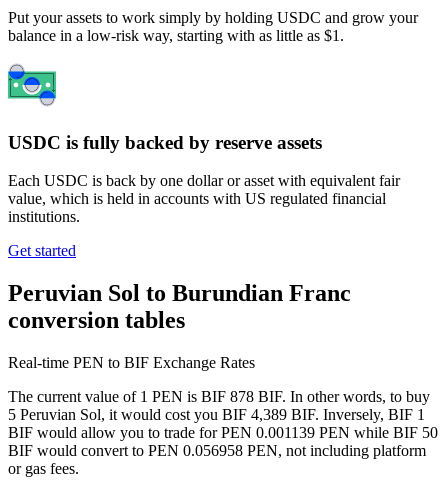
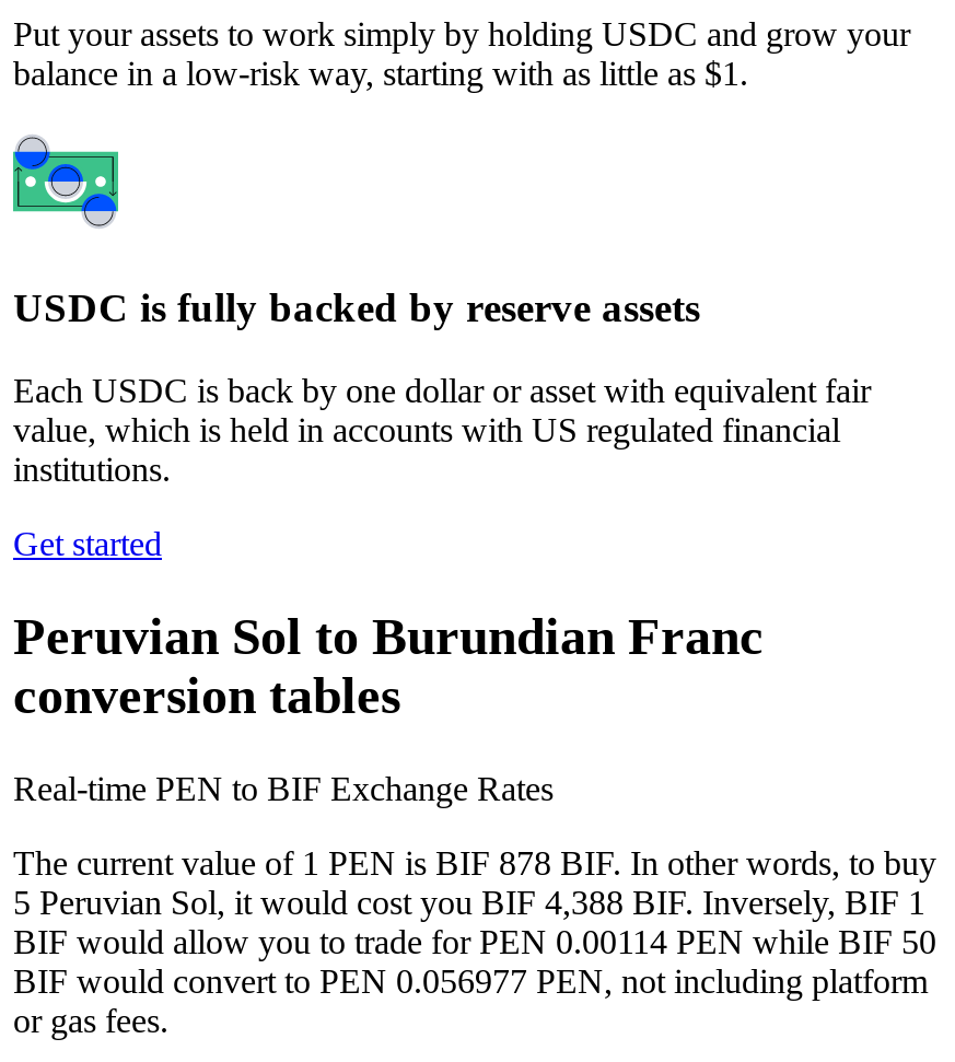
- 5 Peruvian Sol, it would cost you BIF 4,389 BIF. Inversely, BIF 1
+ 5 Peruvian Sol, it would cost you BIF 4,388 BIF. Inversely, BIF 1

- BIF would allow you to trade for PEN 0.001139 PEN while BIF 50
+ BIF would allow you to trade for PEN 0.00114 PEN while BIF 50

- BIF would convert to PEN 0.056958 PEN, not including platform
+ BIF would convert to PEN 0.056977 PEN, not including platform
